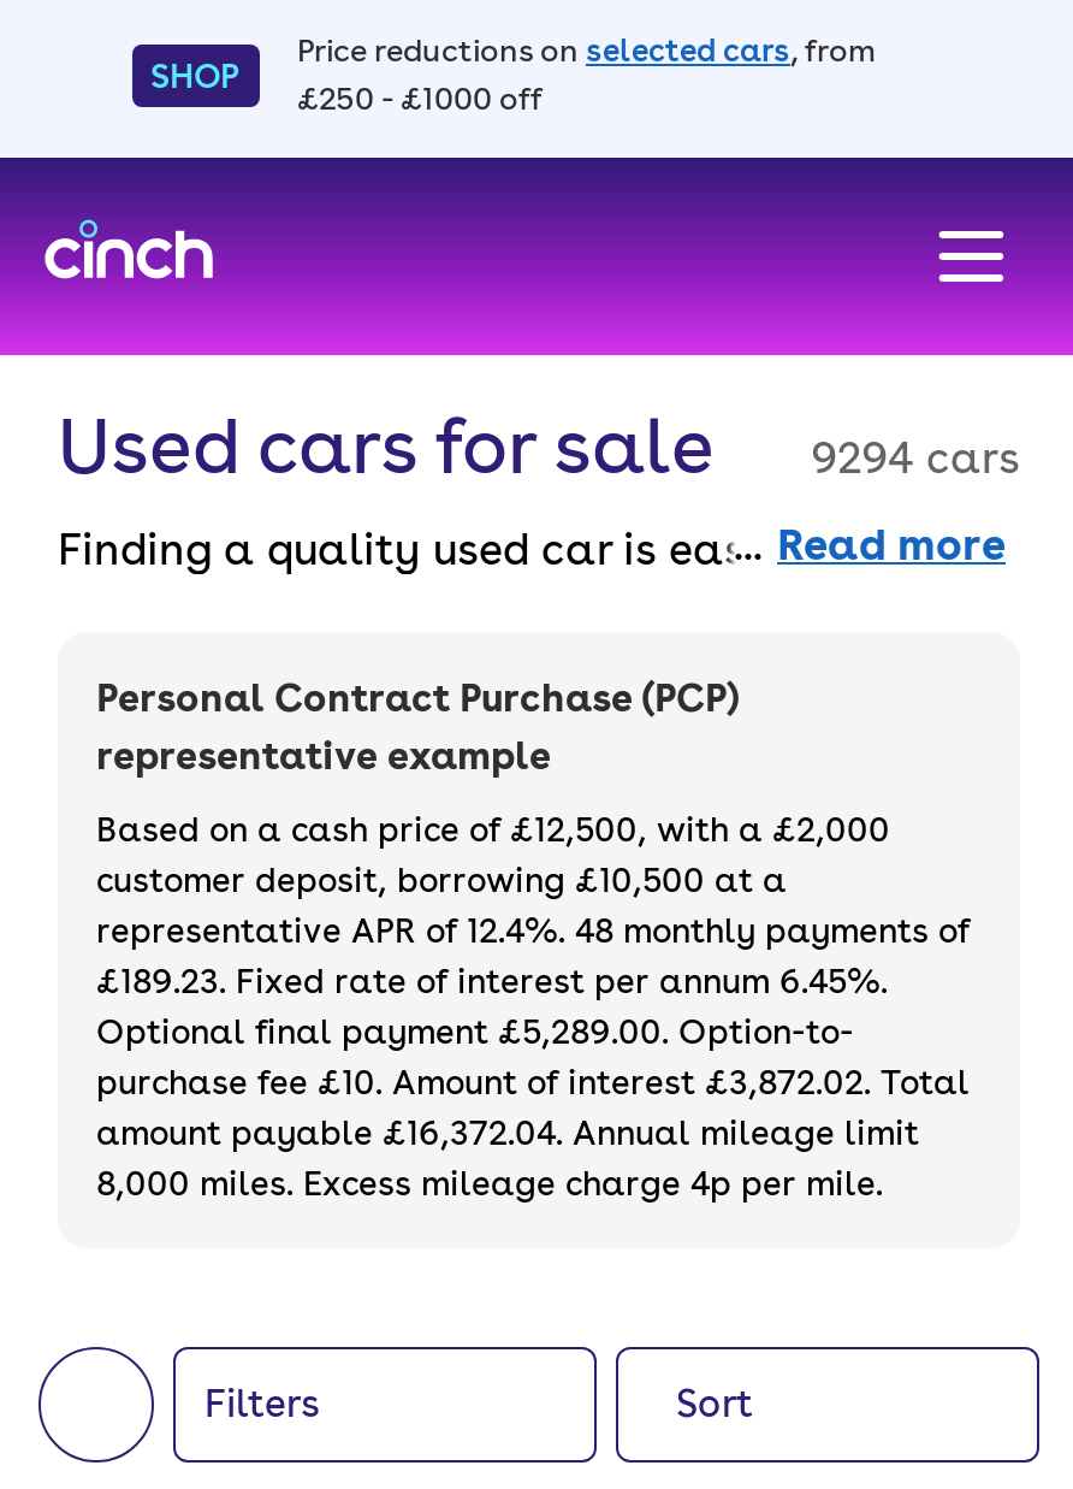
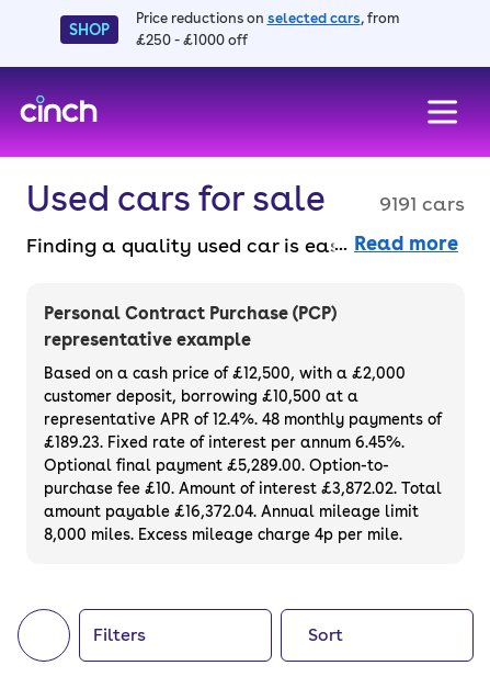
- 9294 cars
+ 9191 cars
